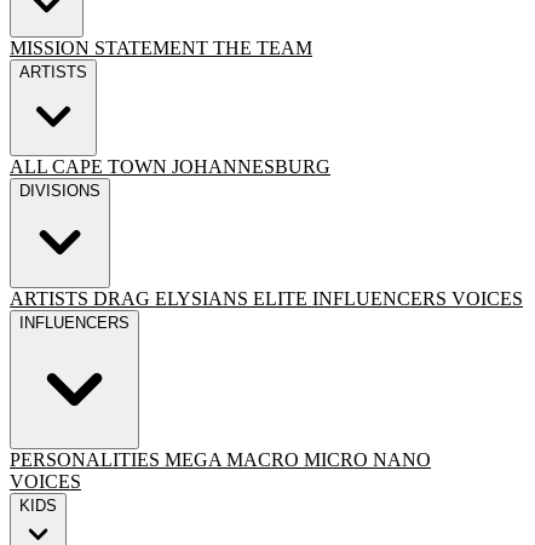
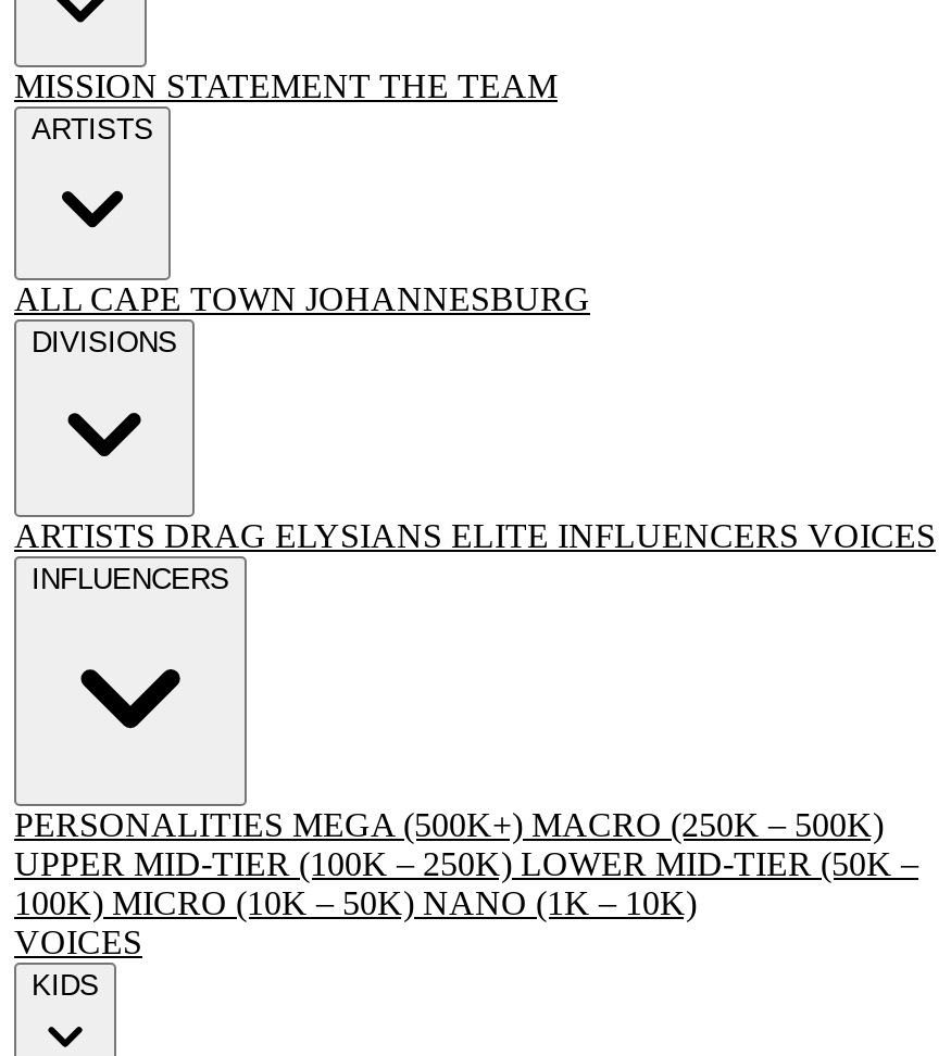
- PERSONALITIES MEGA MACRO MICRO NANO
+ PERSONALITIES MEGA (500K+) MACRO (250K – 500K)
+ UPPER MID-TIER (100K – 250K) LOWER MID-TIER (50K –
+ 100K) MICRO (10K – 50K) NANO (1K – 10K)
